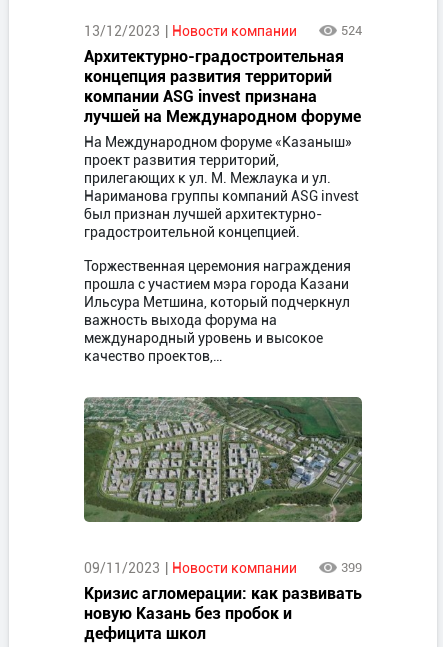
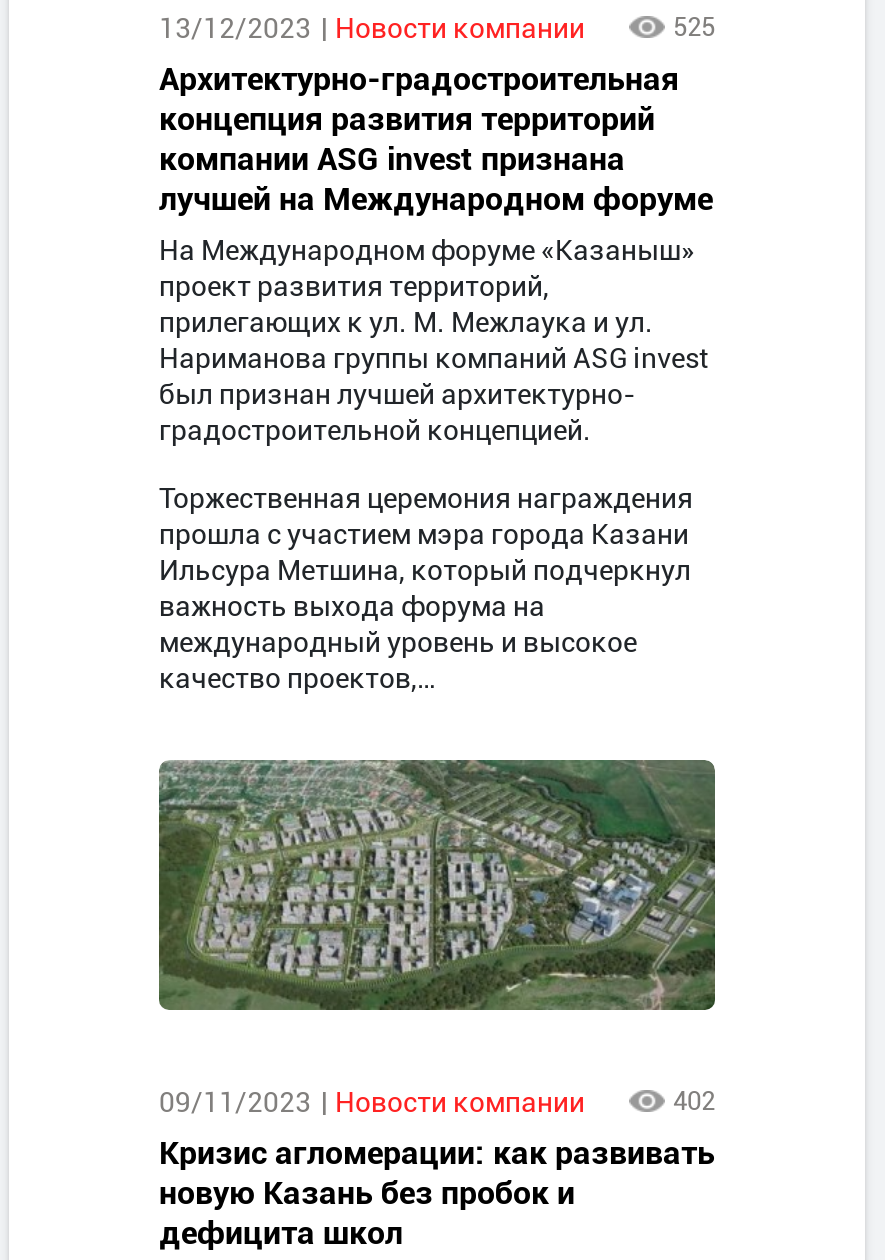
- 524
+ 525

- 399
+ 402
